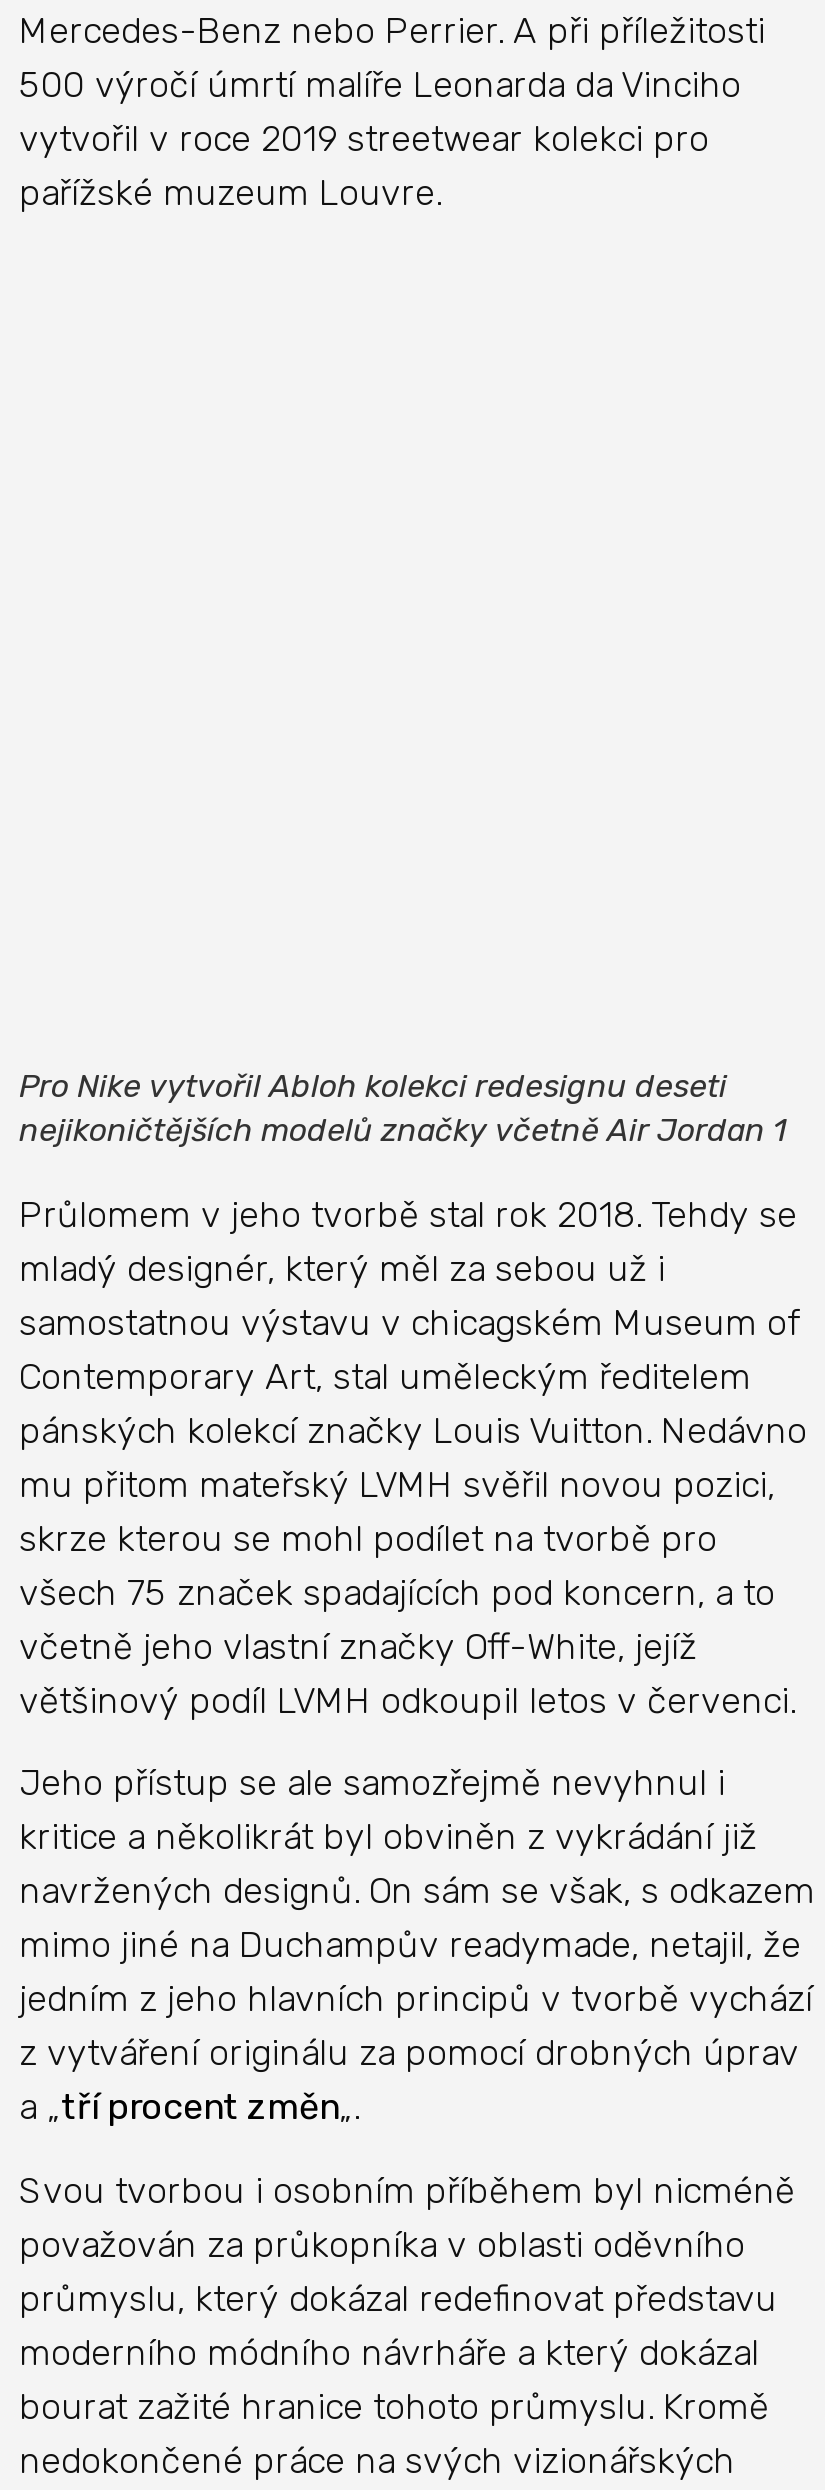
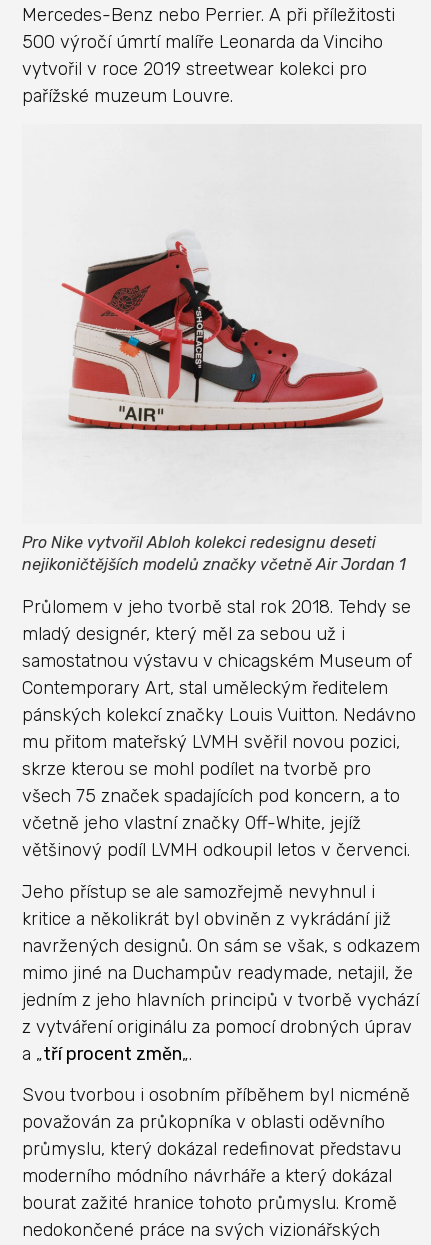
+ [image]
